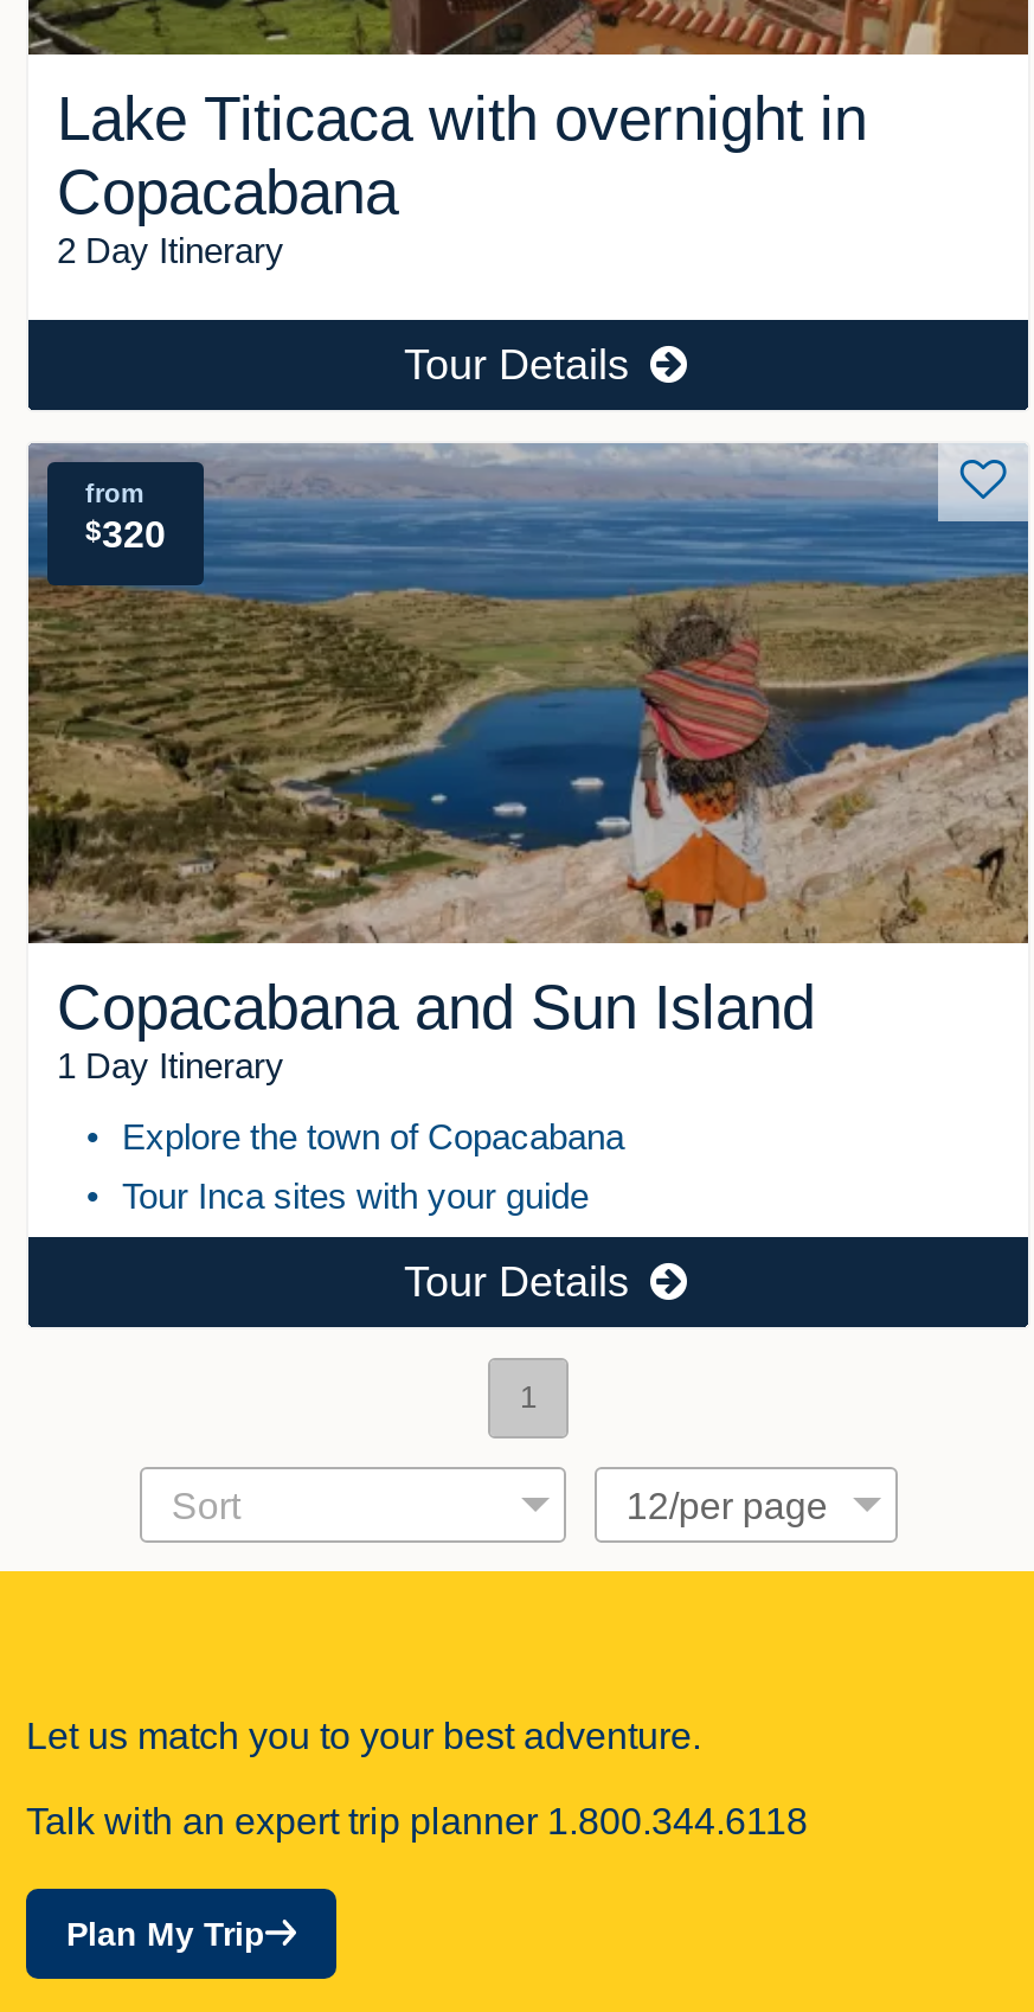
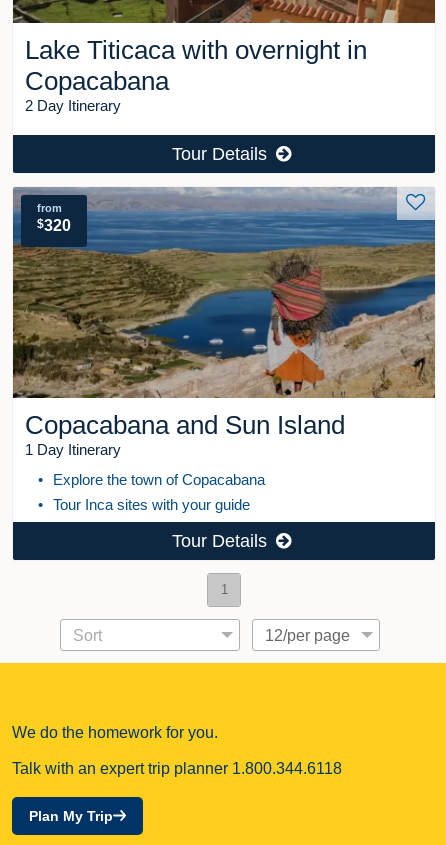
- Let us match you to your best adventure.
+ We do the homework for you.
